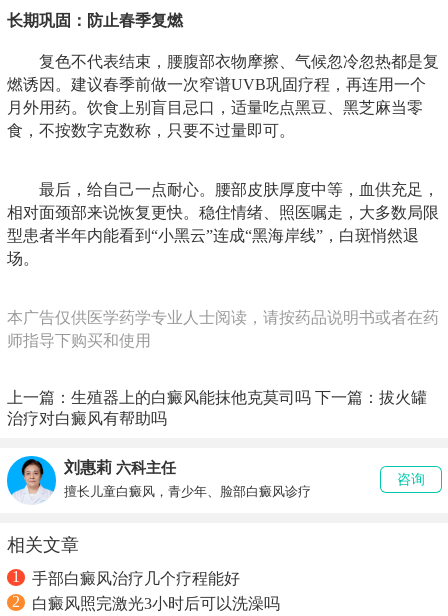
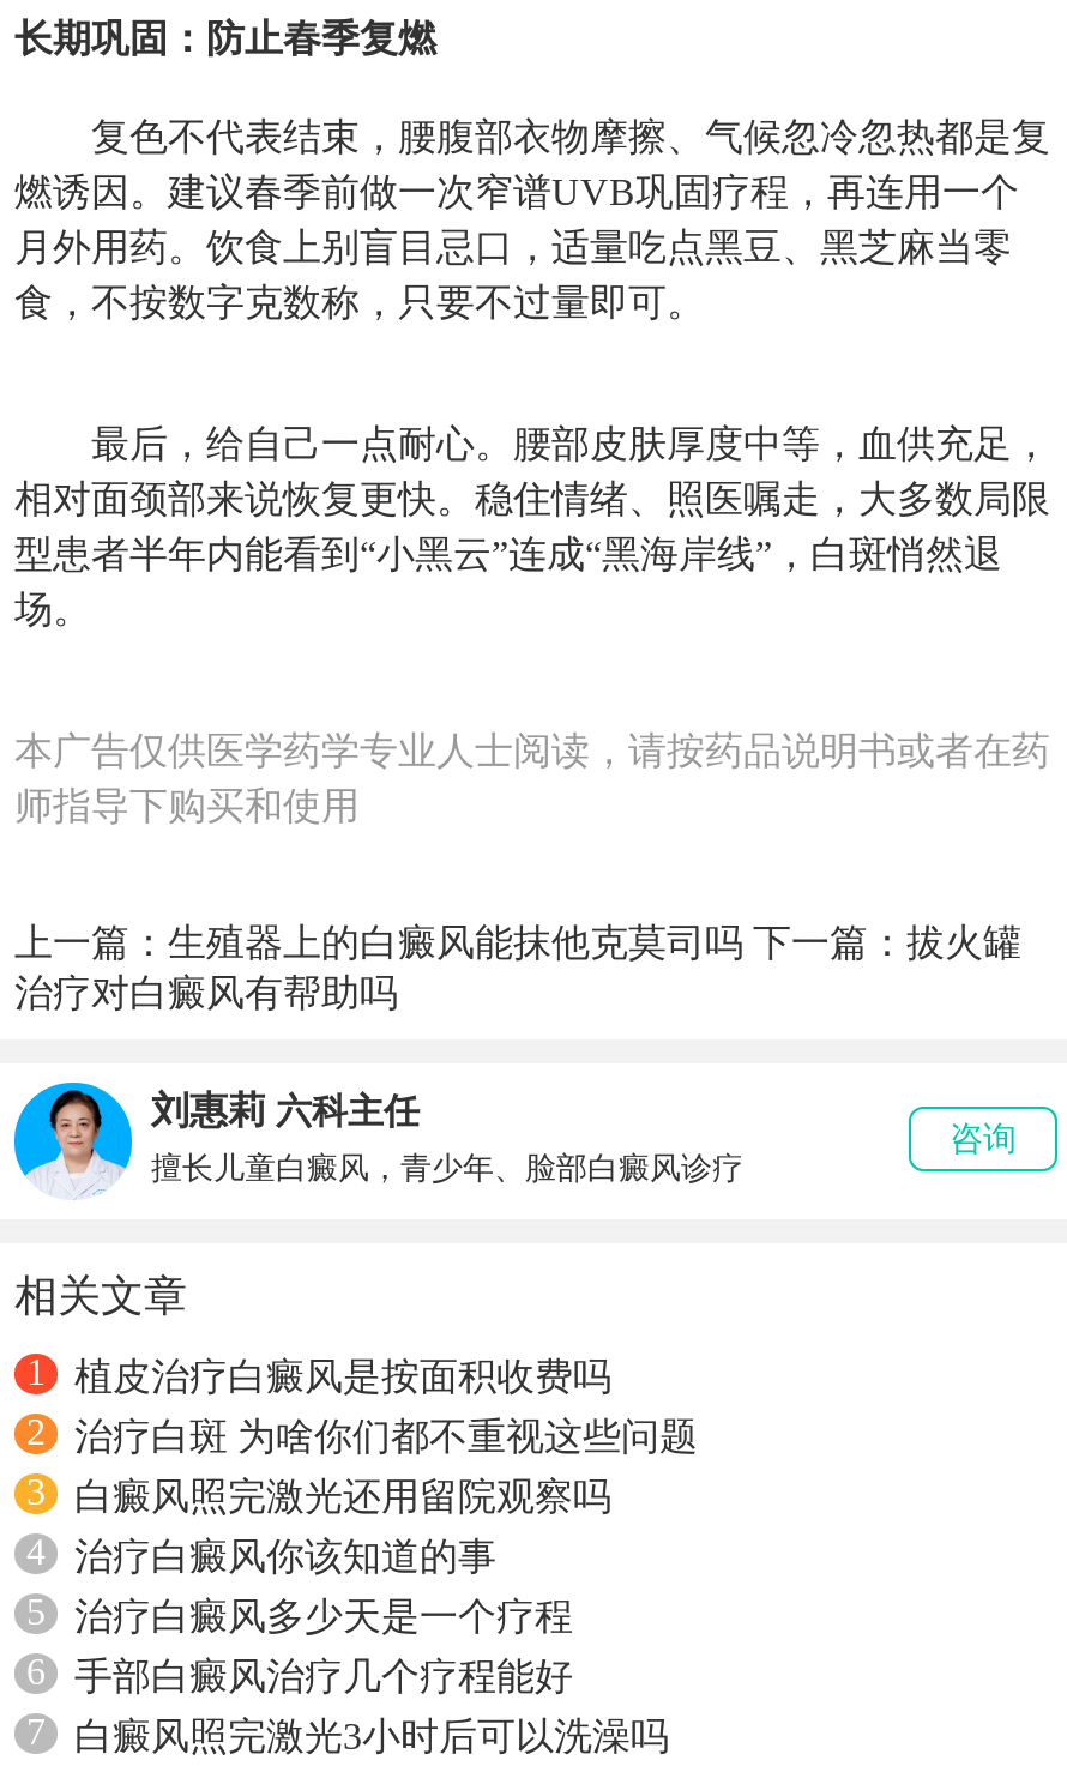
+ 植皮治疗白癜风是按面积收费吗
+ 2
+ 治疗白斑 为啥你们都不重视这些问题
+ 3
+ 白癜风照完激光还用留院观察吗
+ 4
+ 治疗白癜风你该知道的事
+ 5
+ 治疗白癜风多少天是一个疗程
+ 6

- 2 白癜风照完激光3小时后可以洗澡吗
+ 7 白癜风照完激光3小时后可以洗澡吗
